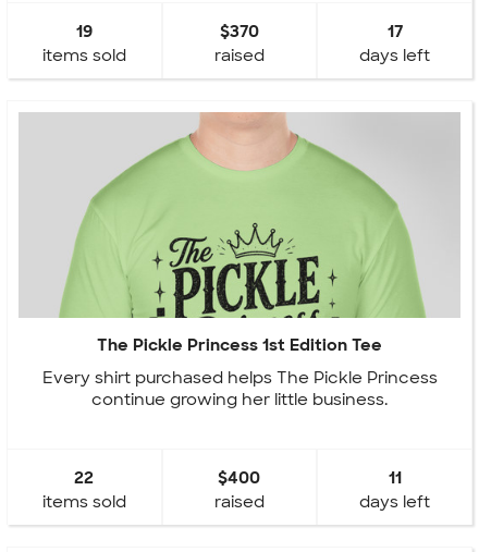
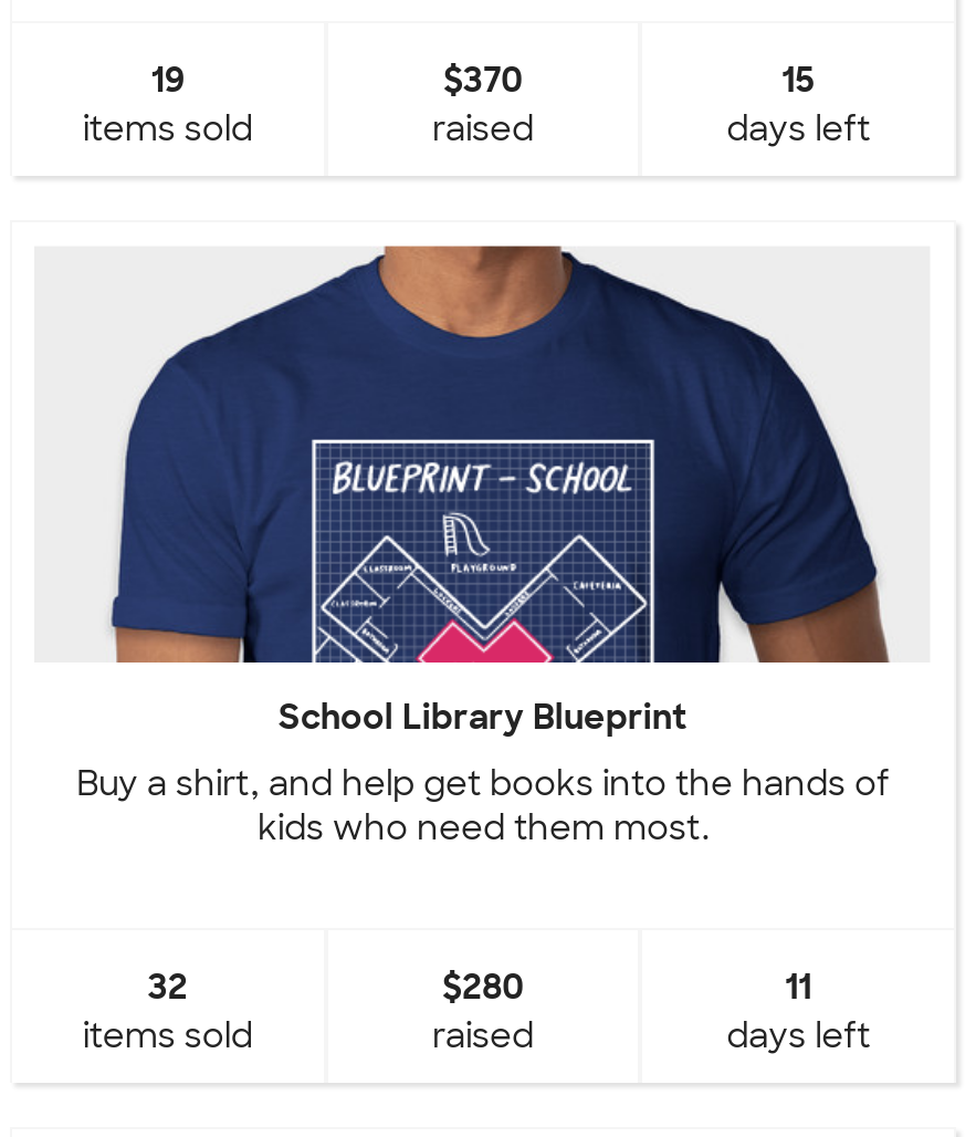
- 17
+ 15

- [image]
- The Pickle Princess 1st Edition Tee
+ [image]
+ School Library Blueprint

- Every shirt purchased helps The Pickle Princess
- continue growing her little business.
+ Buy a shirt, and help get books into the hands of
+ kids who need them most.

- 22
+ 32

- $400
+ $280
